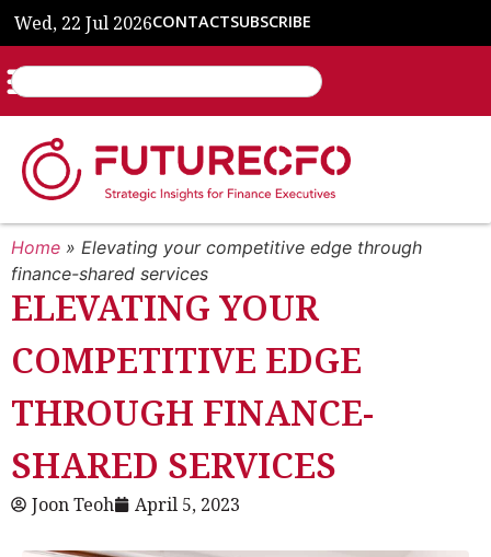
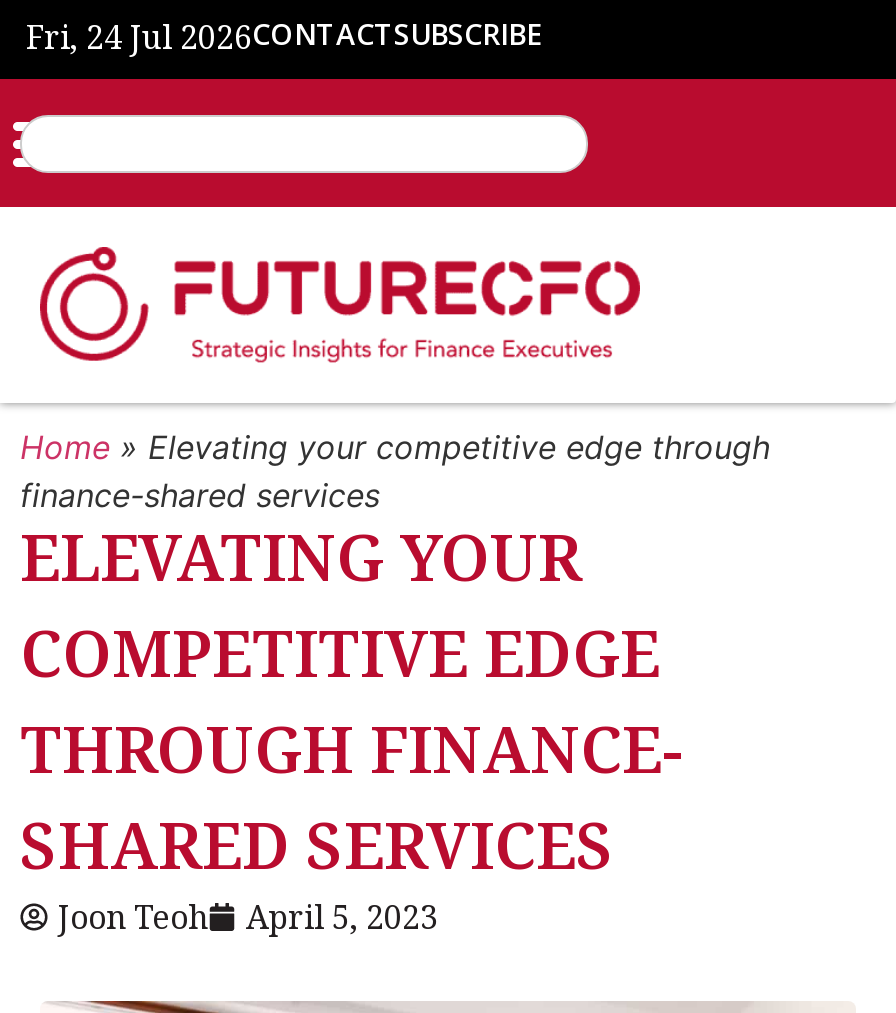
- Wed, 22 Jul 2026CONTACTSUBSCRIBE
+ Fri, 24 Jul 2026CONTACTSUBSCRIBE
